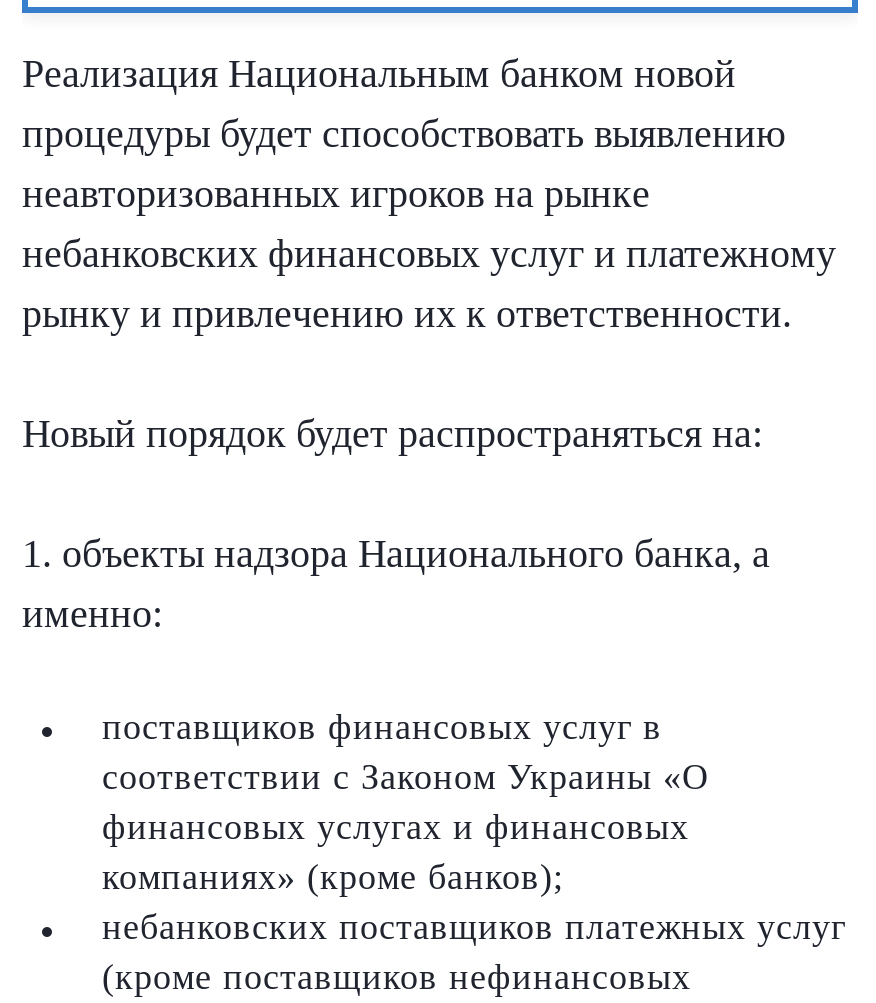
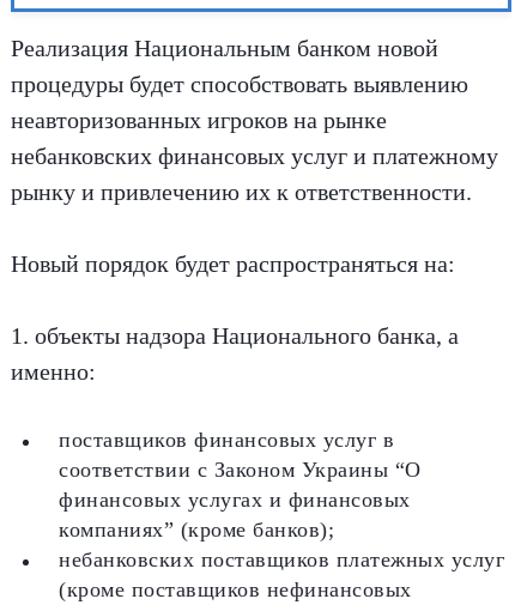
- соответствии с Законом Украины «О
+ соответствии с Законом Украины “О

- компаниях» (кроме банков);
+ компаниях” (кроме банков);
